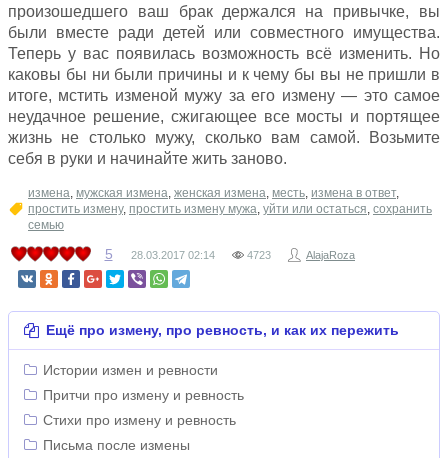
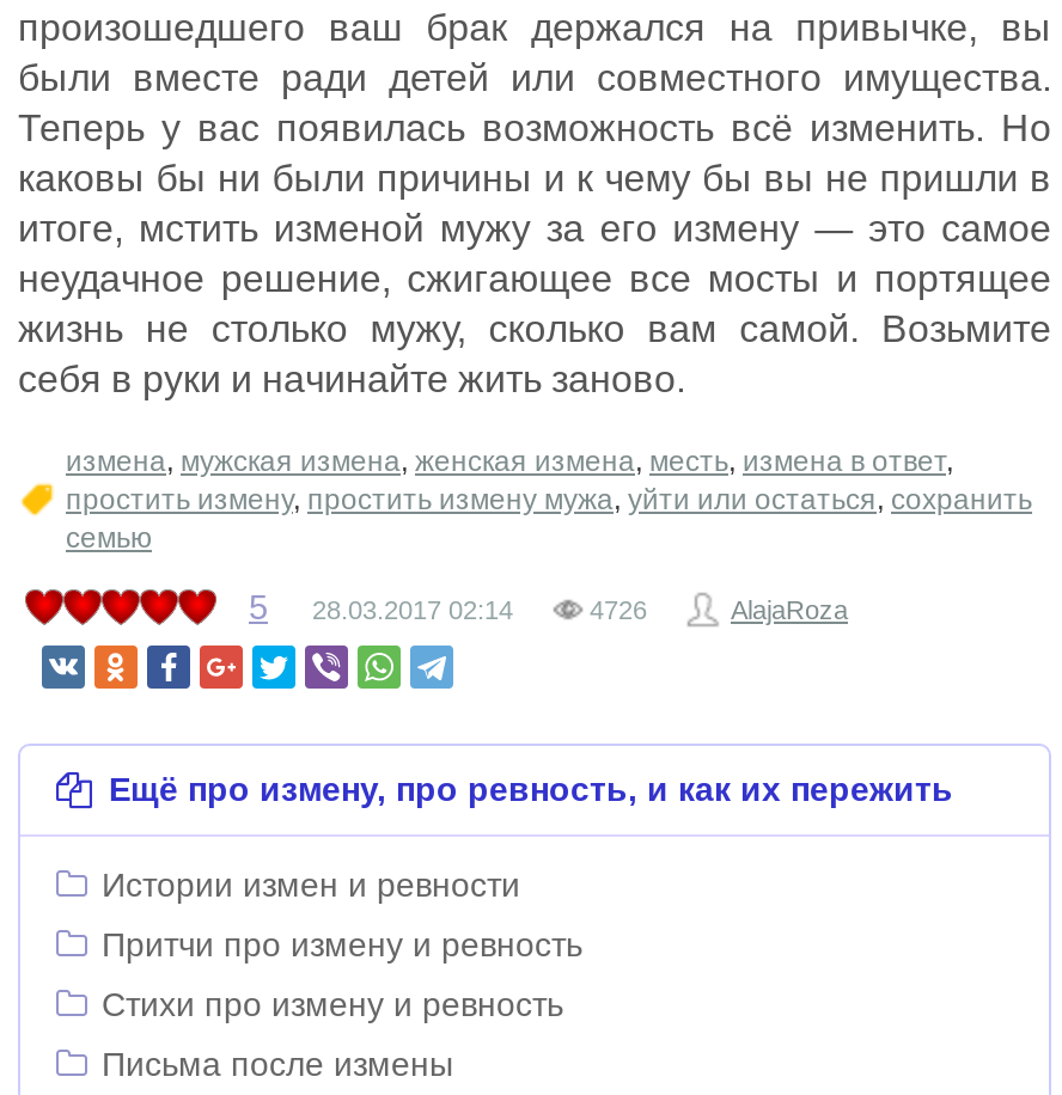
- 4723
+ 4726
